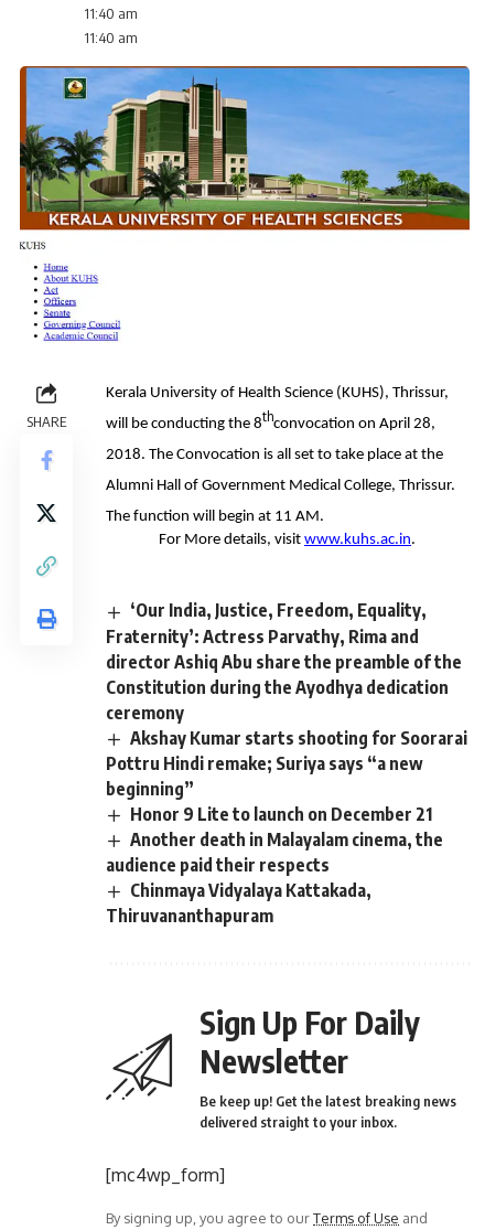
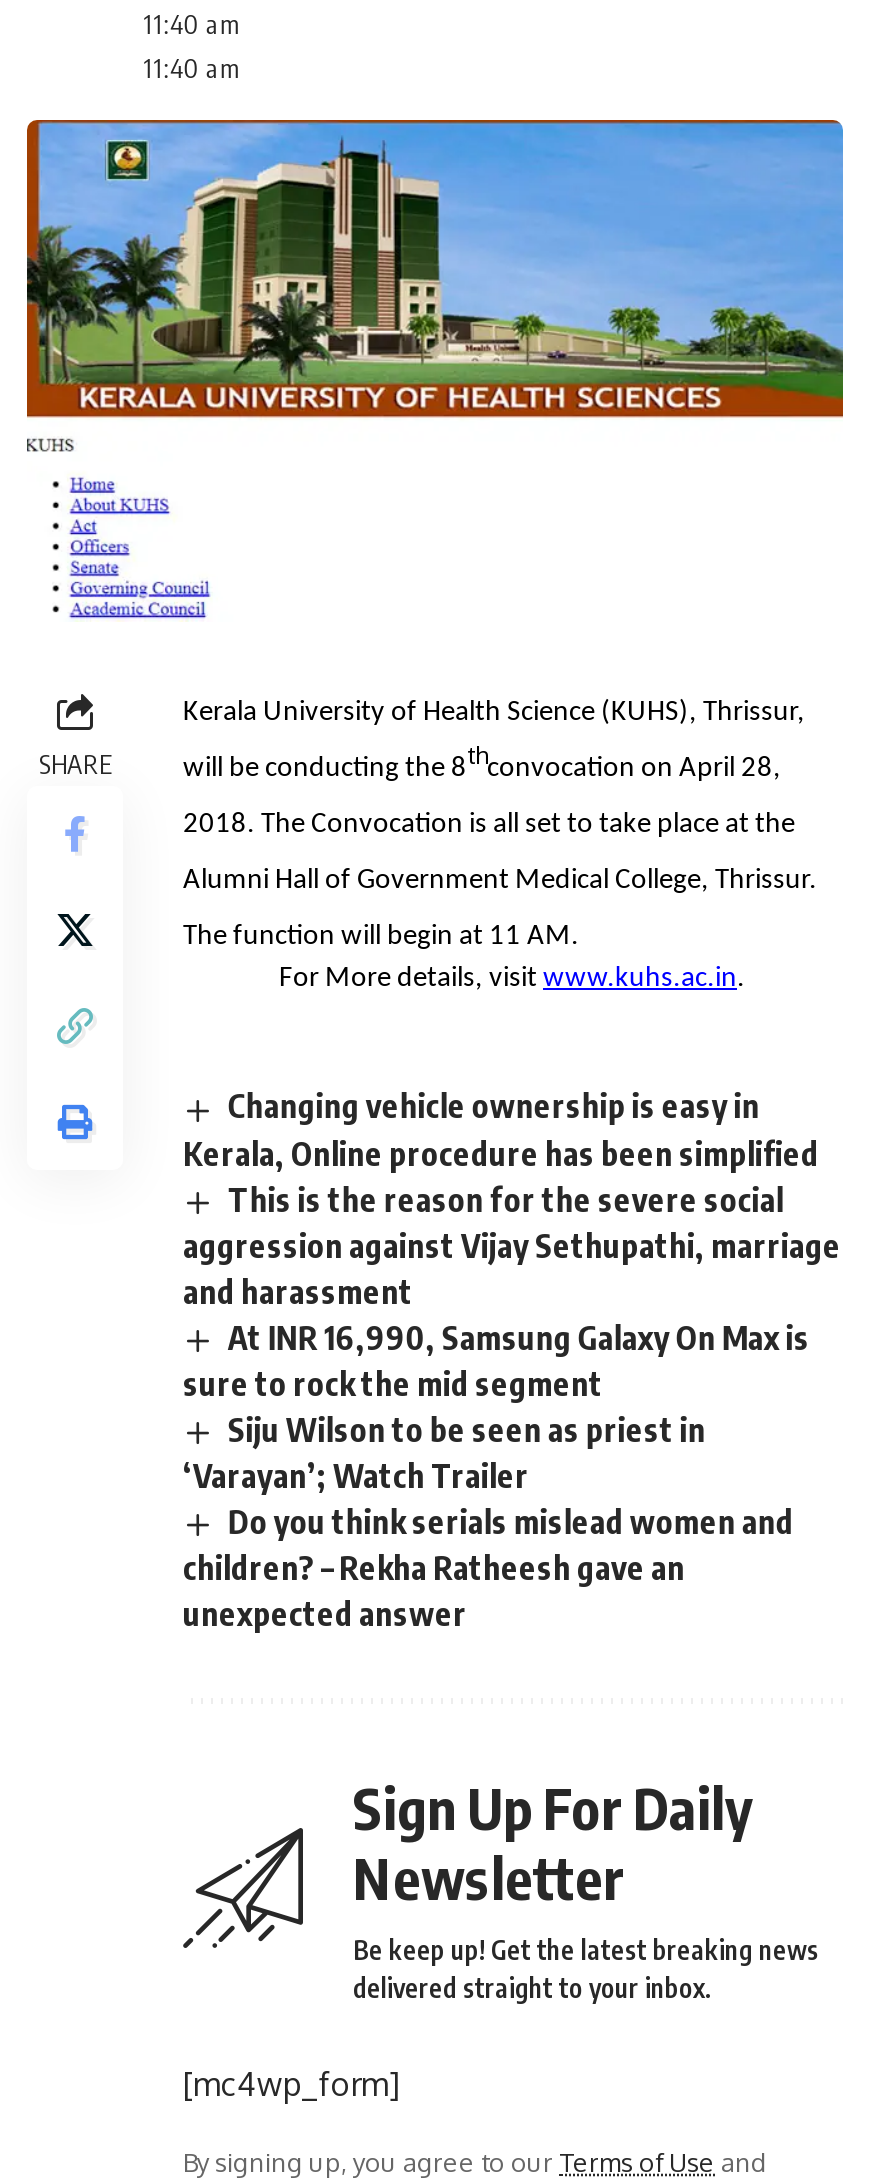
- ‘Our India, Justice, Freedom, Equality,
- Fraternity’: Actress Parvathy, Rima and
- director Ashiq Abu share the preamble of the
- Constitution during the Ayodhya dedication
- ceremony
- Akshay Kumar starts shooting for Soorarai
- Pottru Hindi remake; Suriya says “a new
- beginning”
- Honor 9 Lite to launch on December 21
- Another death in Malayalam cinema, the
- audience paid their respects
- Chinmaya Vidyalaya Kattakada,
- Thiruvananthapuram
+ Changing vehicle ownership is easy in
+ Kerala, Online procedure has been simplified
+ This is the reason for the severe social
+ aggression against Vijay Sethupathi, marriage
+ and harassment
+ At INR 16,990, Samsung Galaxy On Max is
+ sure to rock the mid segment
+ Siju Wilson to be seen as priest in
+ ‘Varayan’; Watch Trailer
+ Do you think serials mislead women and
+ children? – Rekha Ratheesh gave an
+ unexpected answer
